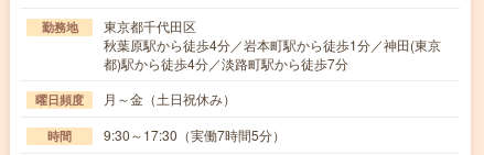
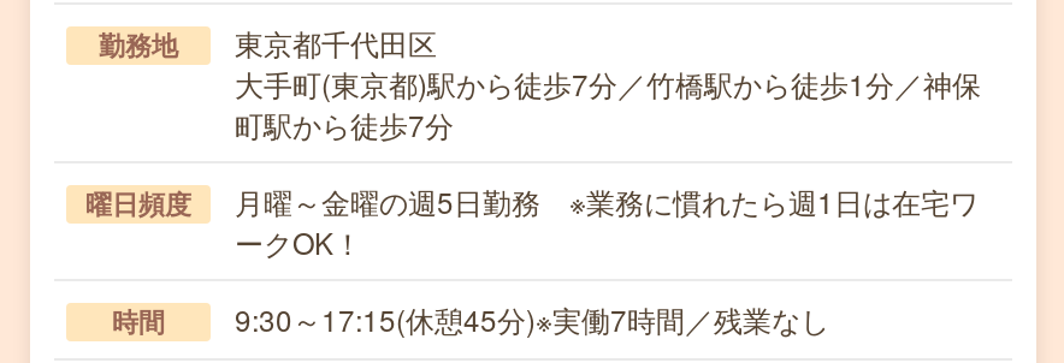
- 秋葉原駅から徒歩4分／岩本町駅から徒歩1分／神田(東京
- 都)駅から徒歩4分／淡路町駅から徒歩7分
+ 大手町(東京都)駅から徒歩7分／竹橋駅から徒歩1分／神保
+ 町駅から徒歩7分

- 月～金（土日祝休み）
+ 月曜～金曜の週5日勤務 ※業務に慣れたら週1日は在宅ワ
+ ークOK！

- 9:30～17:30（実働7時間5分）
+ 9:30～17:15(休憩45分)※実働7時間／残業なし
